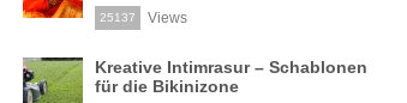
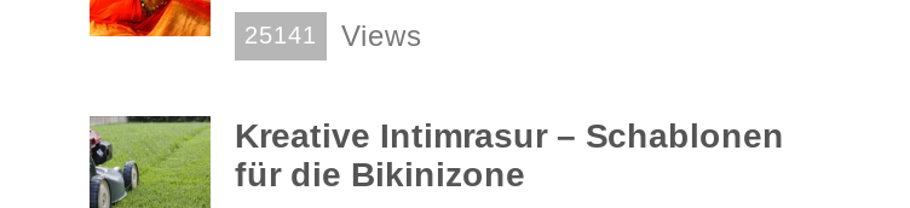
- 25137 Views
+ 25141 Views
